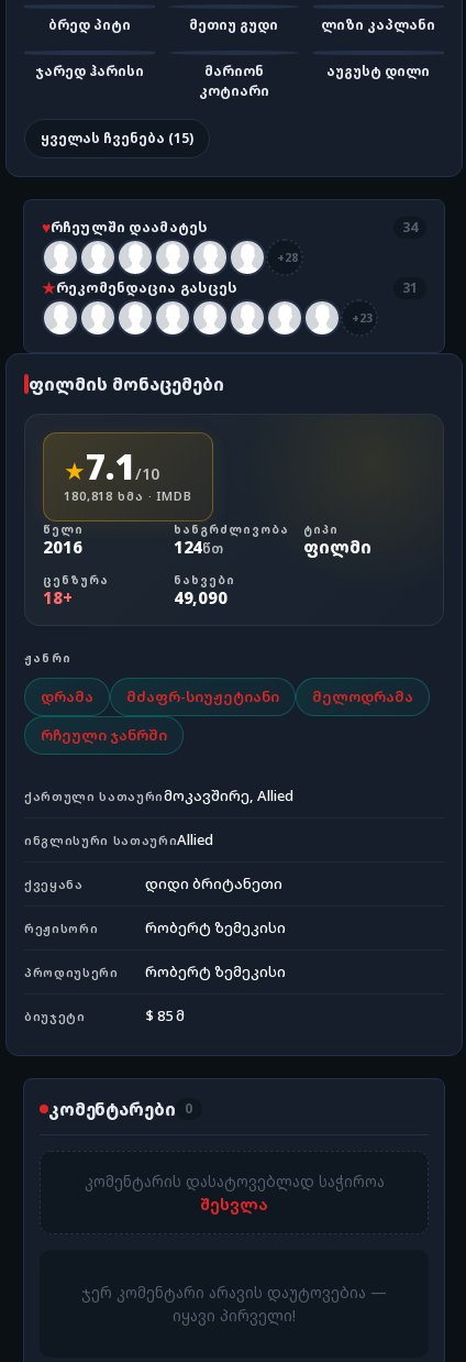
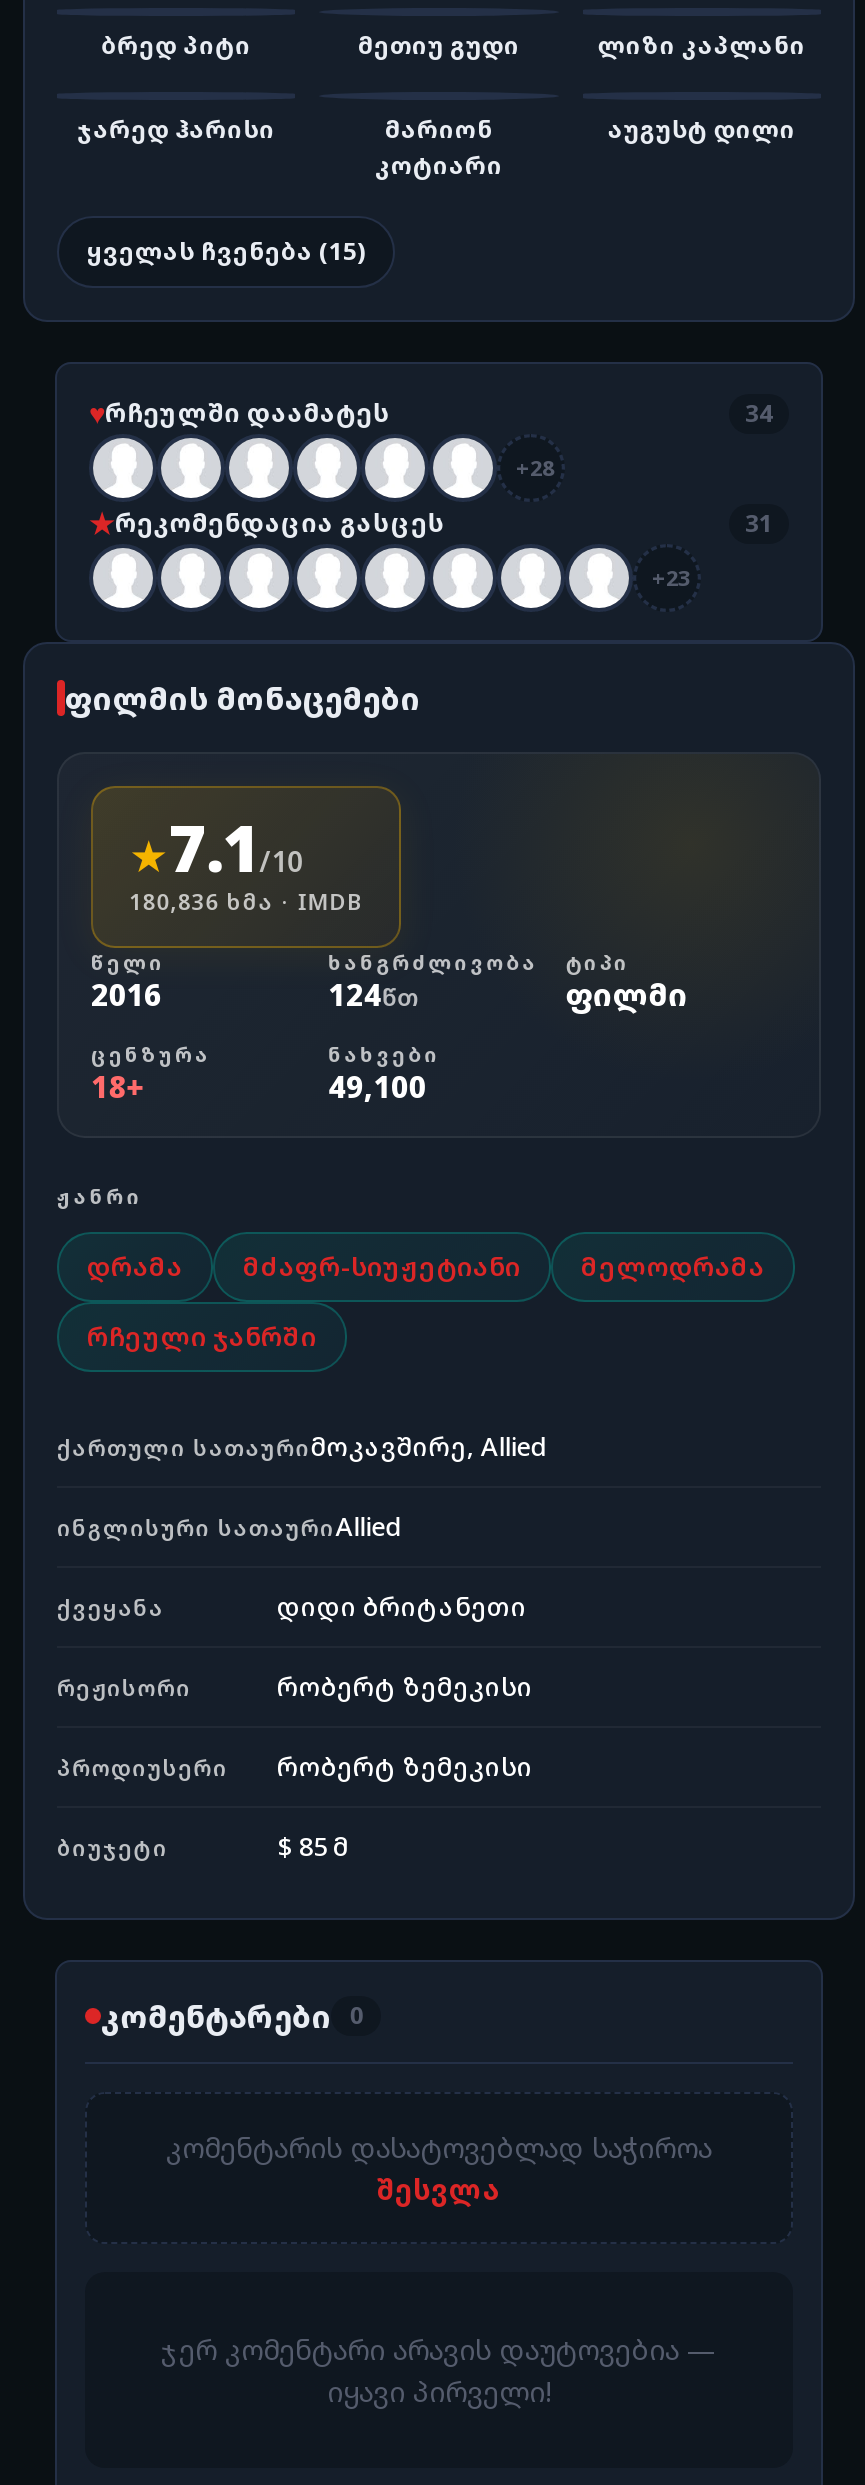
- 180,818 ᲮᲛᲐ · IMDB
+ 180,836 ᲮᲛᲐ · IMDB

- 49,090
+ 49,100
